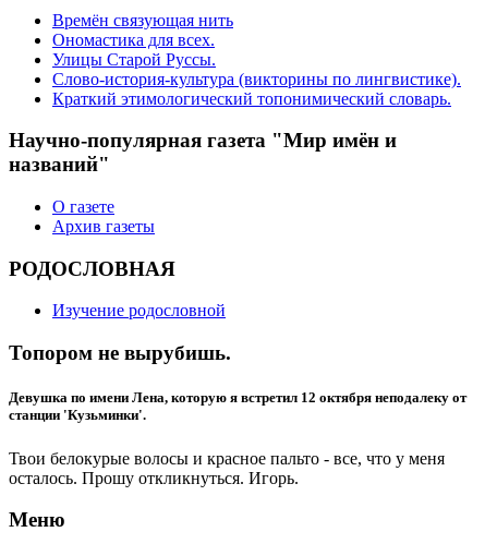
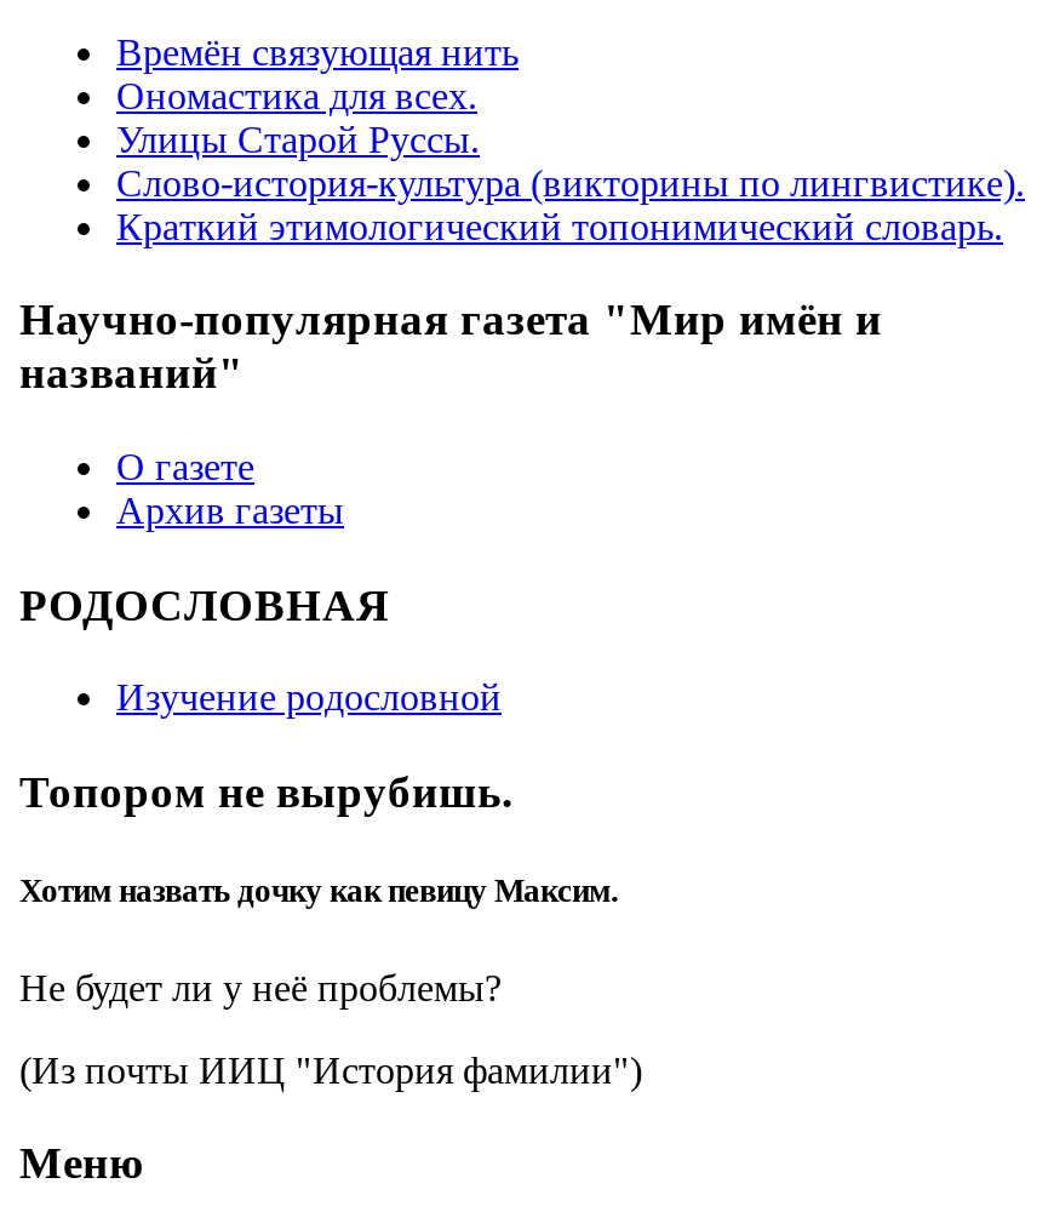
- Девушка по имени Лена, которую я встретил 12 октября неподалеку от
- станции 'Кузьминки'.
- Твои белокурые волосы и красное пальто - все, что у меня
- осталось. Прошу откликнуться. Игорь.
+ Хотим назвать дочку как певицу Максим.
+ Не будет ли у неё проблемы?
+ (Из почты ИИЦ "История фамилии")
